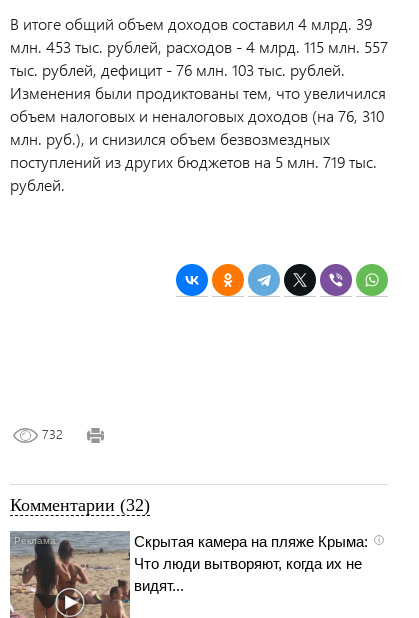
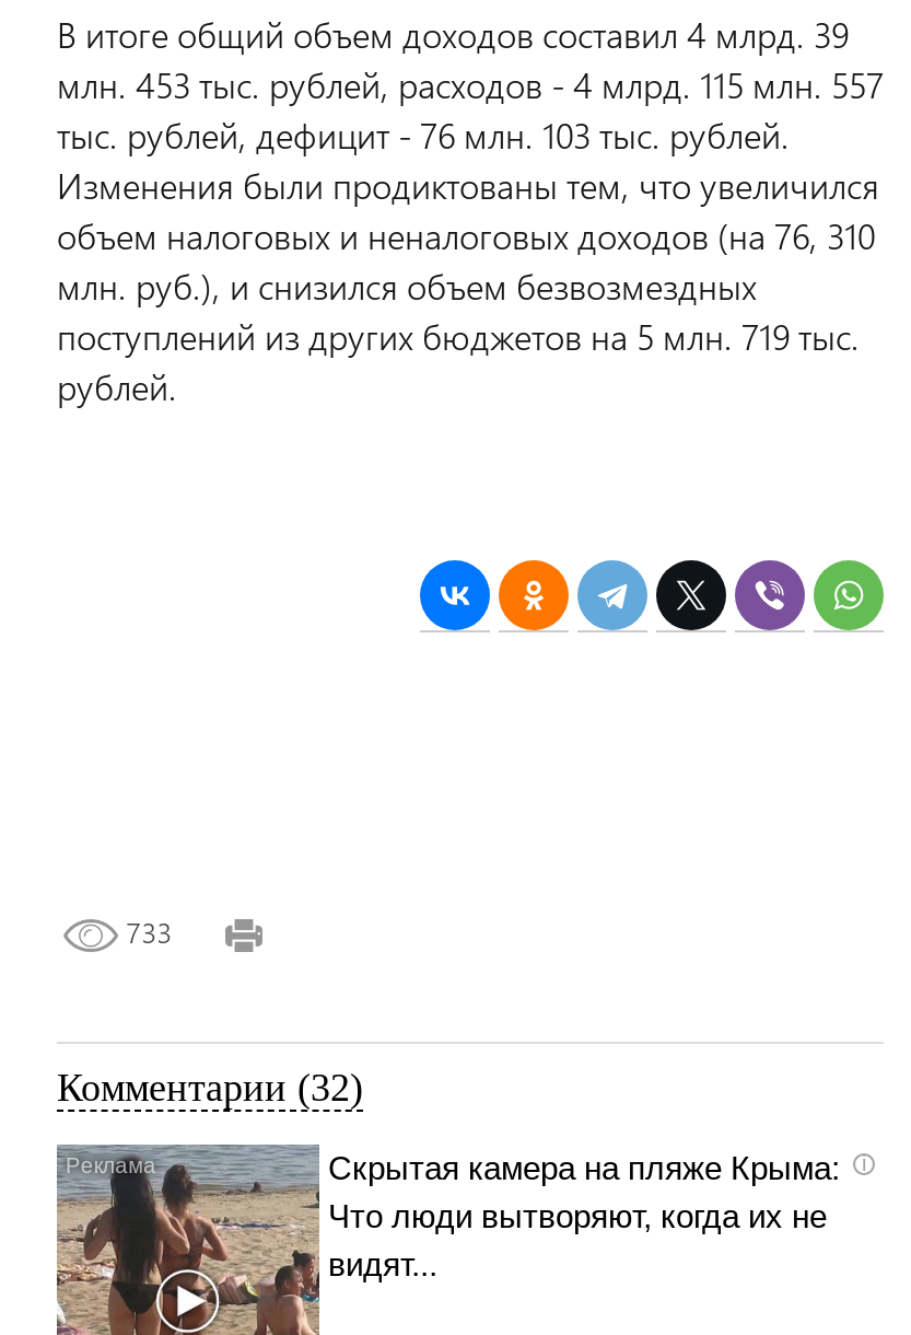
- 732
+ 733
